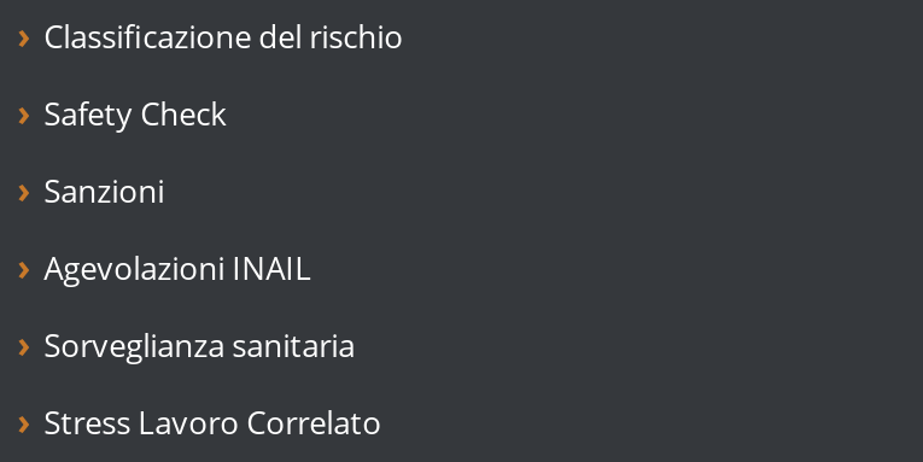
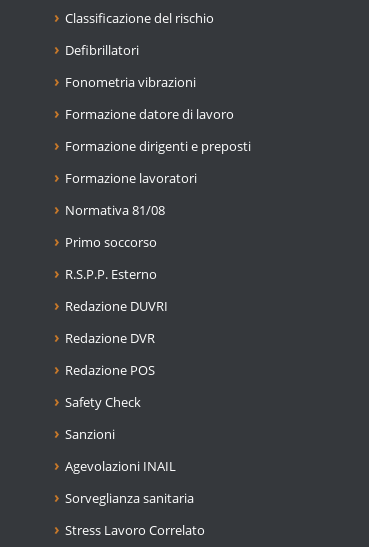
+ Defibrillatori
+ Fonometria vibrazioni
+ Formazione datore di lavoro
+ Formazione dirigenti e preposti
+ Formazione lavoratori
+ Normativa 81/08
+ Primo soccorso
+ R.S.P.P. Esterno
+ Redazione DUVRI
+ Redazione DVR
+ Redazione POS
